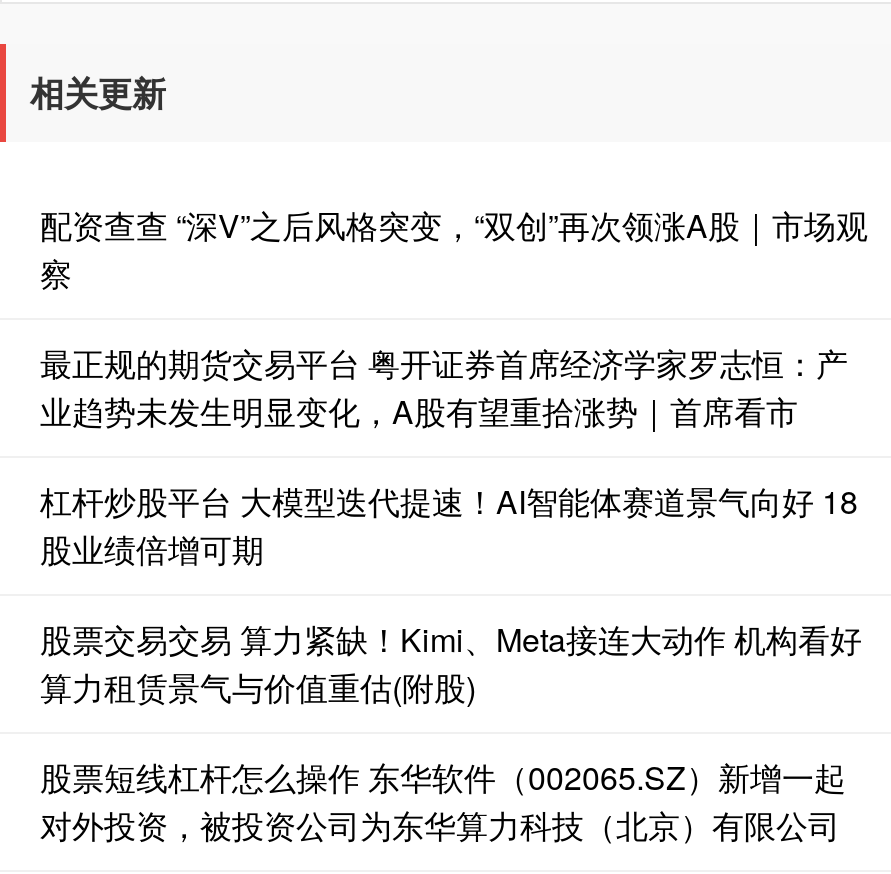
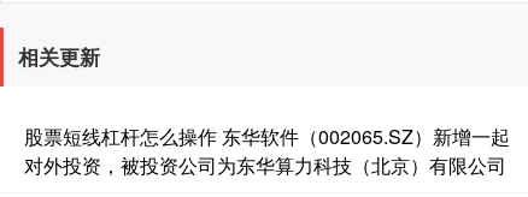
- 配资查查 “深V”之后风格突变，“双创”再次领涨A股｜市场观
- 察
- 最正规的期货交易平台 粤开证券首席经济学家罗志恒：产
- 业趋势未发生明显变化，A股有望重拾涨势｜首席看市
- 杠杆炒股平台 大模型迭代提速！AI智能体赛道景气向好 18
- 股业绩倍增可期
- 股票交易交易 算力紧缺！Kimi、Meta接连大动作 机构看好
- 算力租赁景气与价值重估(附股)
